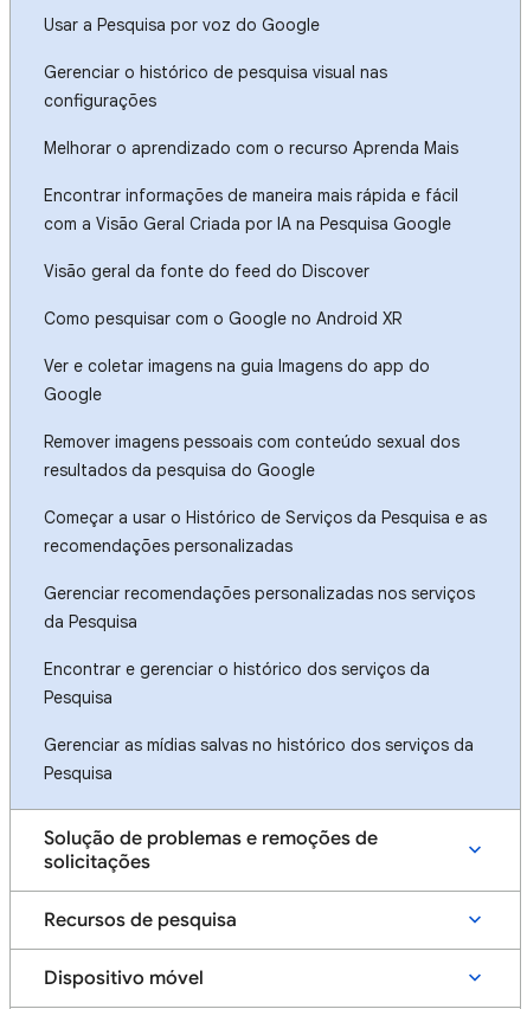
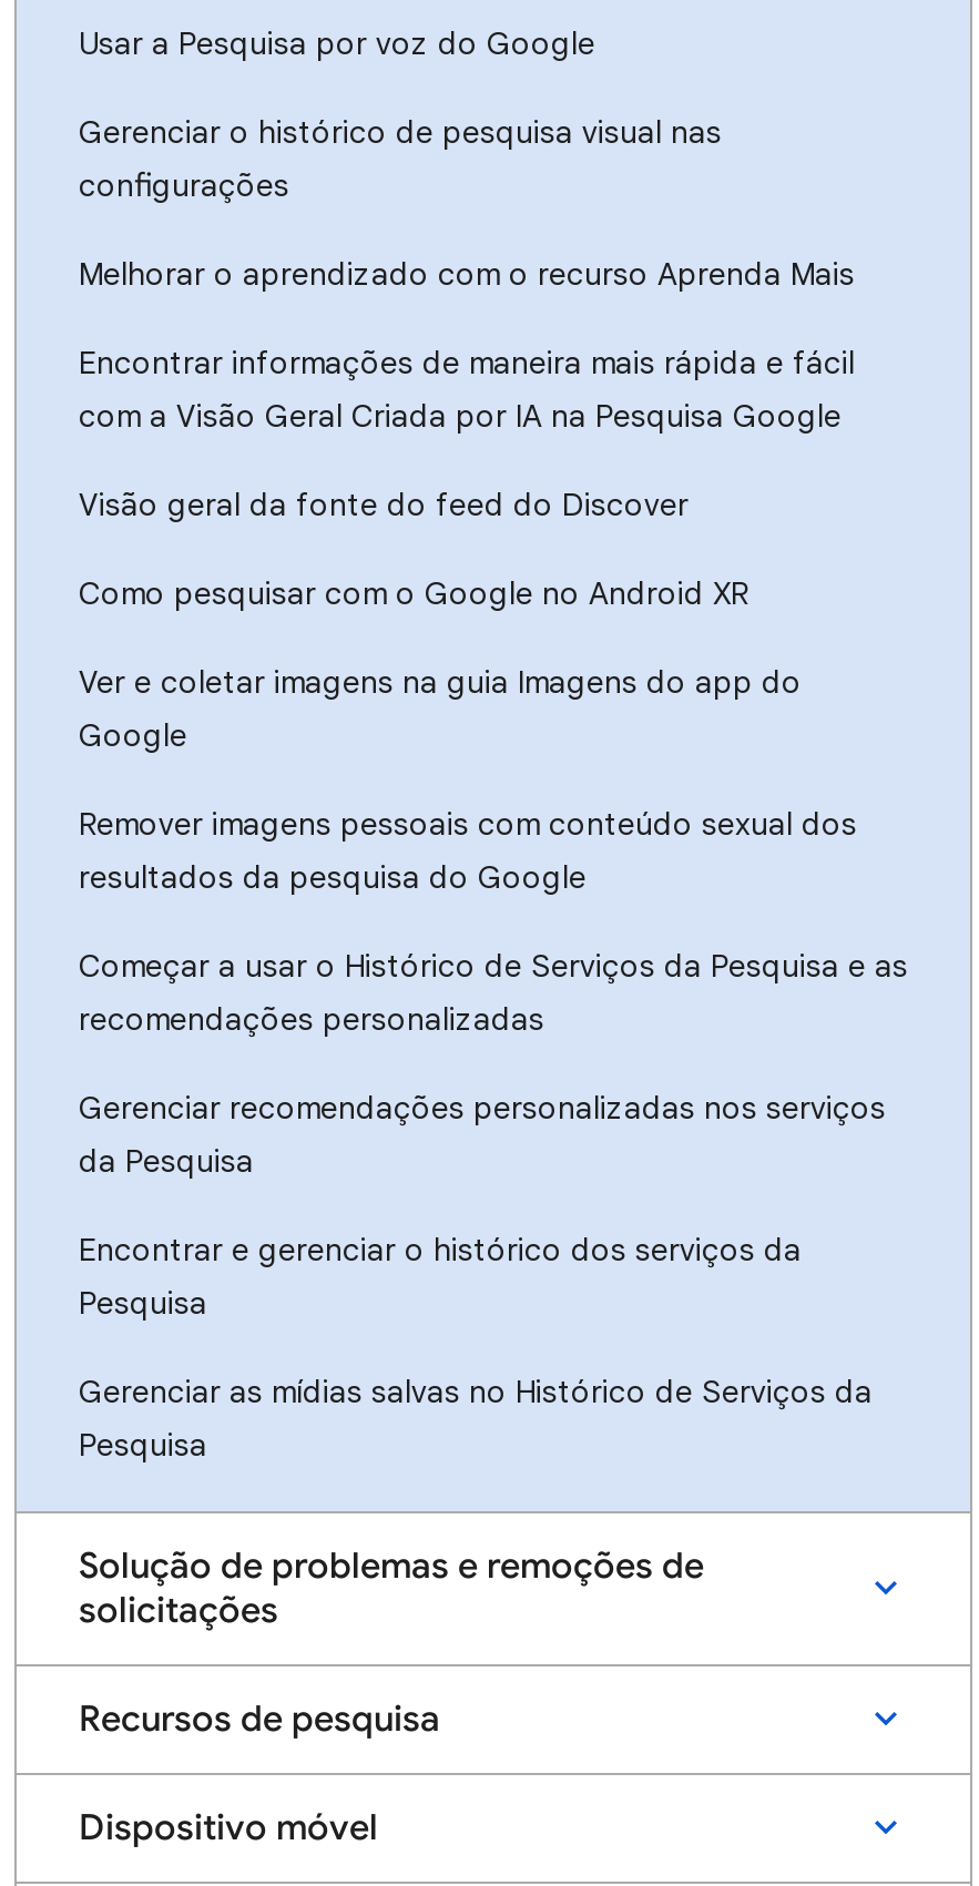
- Gerenciar as mídias salvas no histórico dos serviços da
+ Gerenciar as mídias salvas no Histórico de Serviços da
